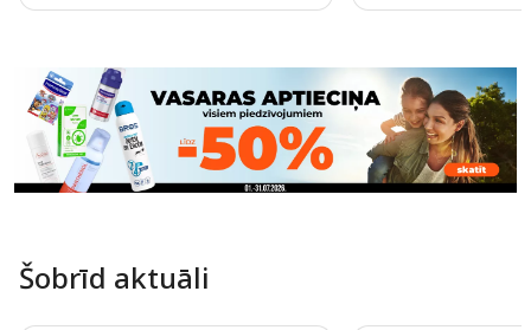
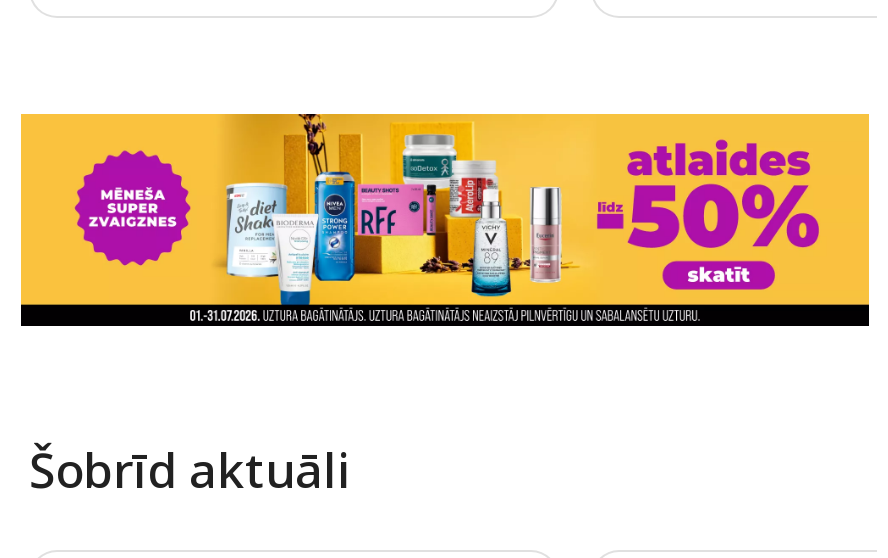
- [image]
+ [image]
